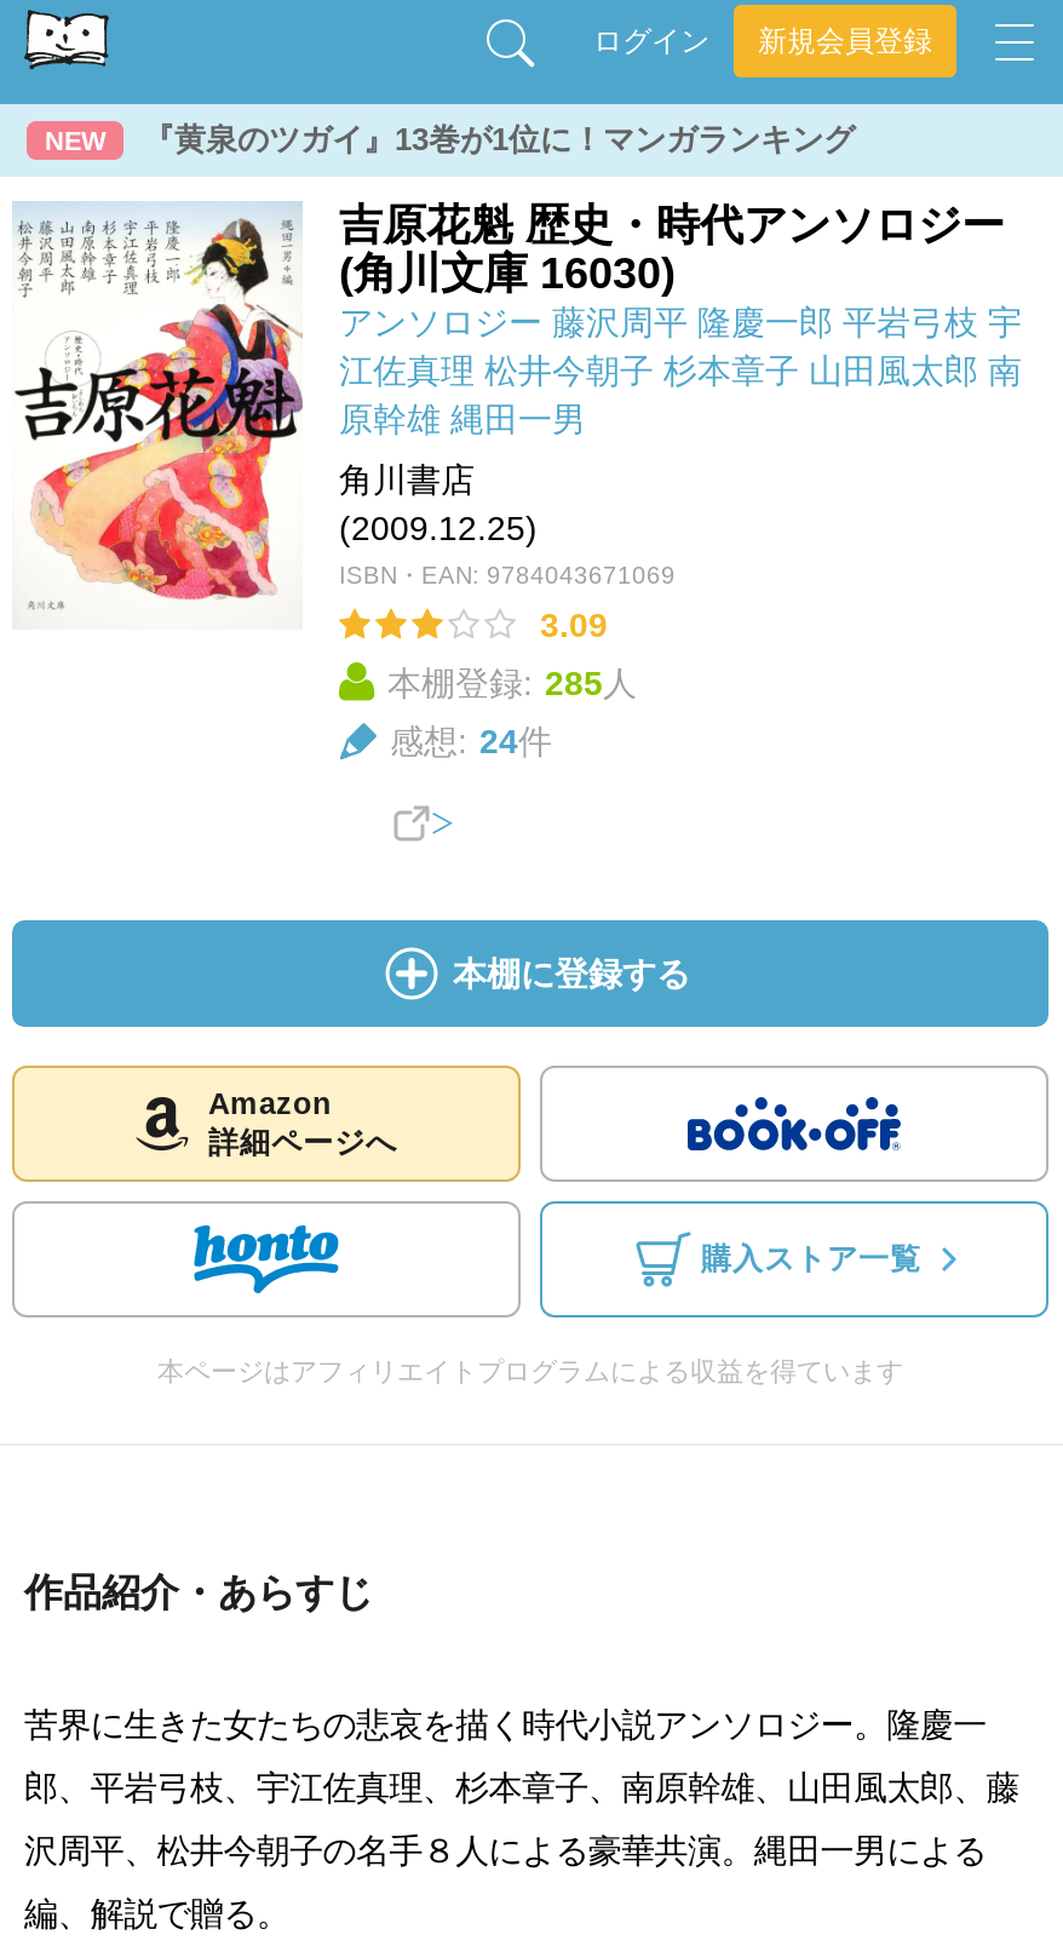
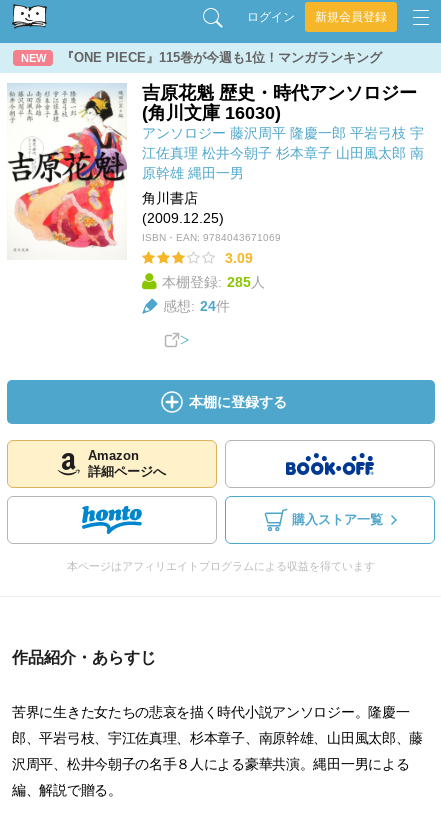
- 『黄泉のツガイ』13巻が1位に！マンガランキング
+ 『ONE PIECE』115巻が今週も1位！マンガランキング
